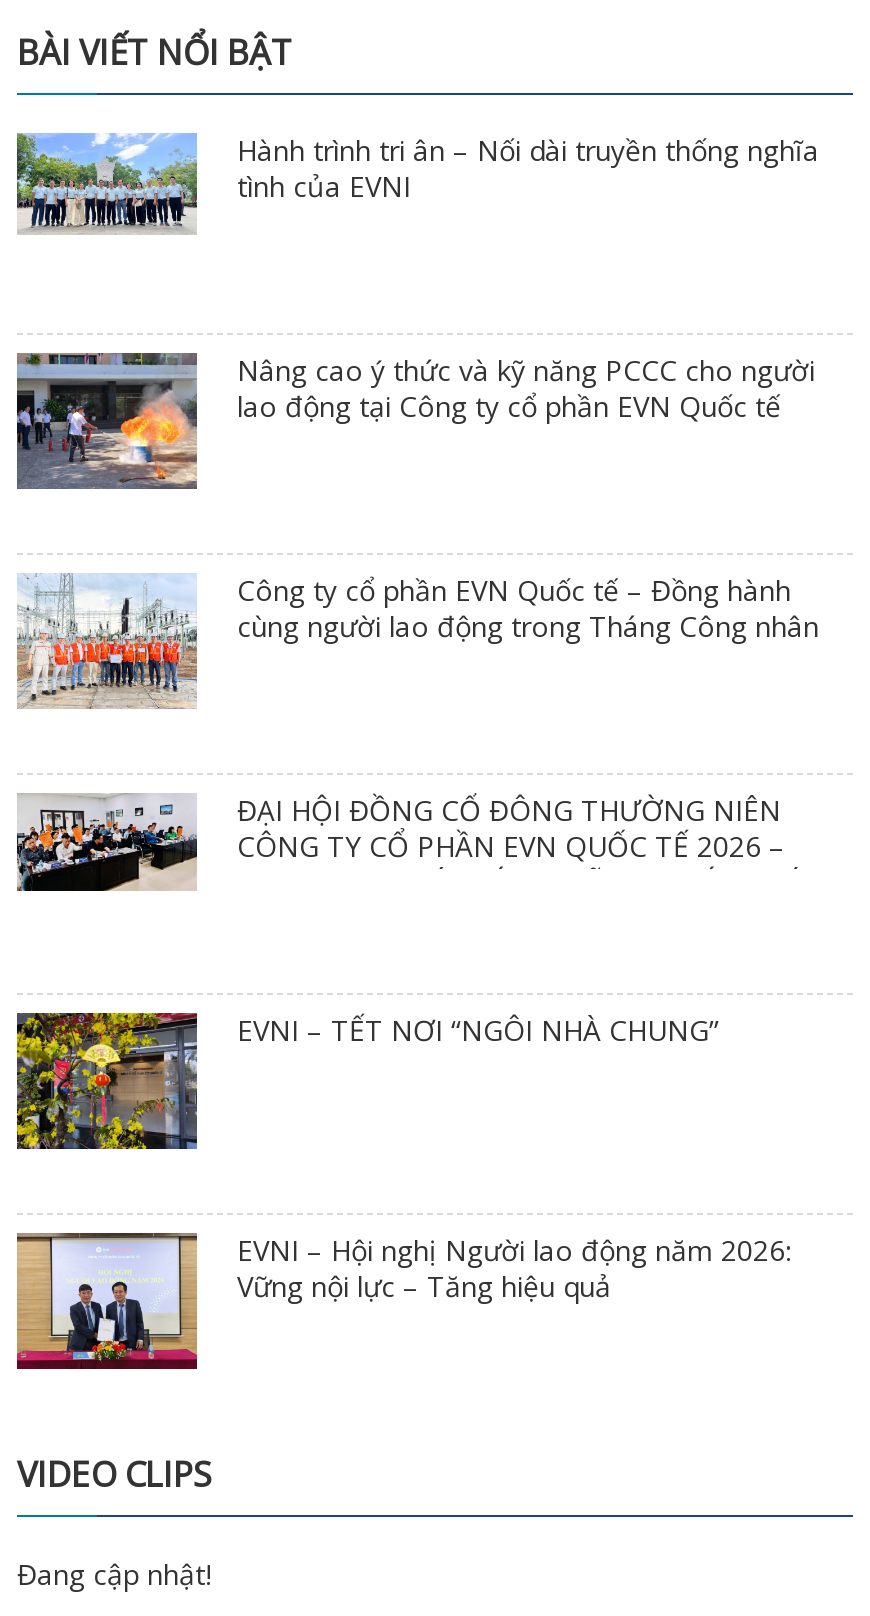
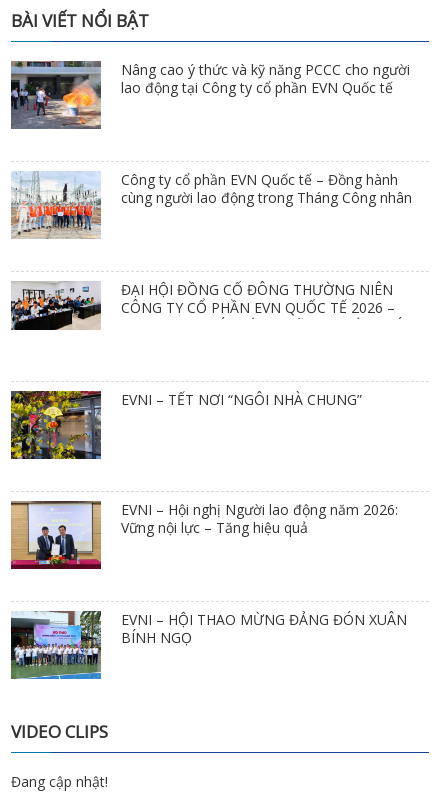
- [image]
- Hành trình tri ân – Nối dài truyền thống nghĩa
- tình của EVNI

moved up: [image] | Nâng cao ý thức và kỹ năng PCCC cho người | lao động tại Công ty cổ phần EVN Quốc tế | ... | EVNI – Hội nghị Người lao động năm 2026: | Vững nội lực – Tăng hiệu quả

+ [image]
+ EVNI – HỘI THAO MỪNG ĐẢNG ĐÓN XUÂN
+ BÍNH NGỌ
